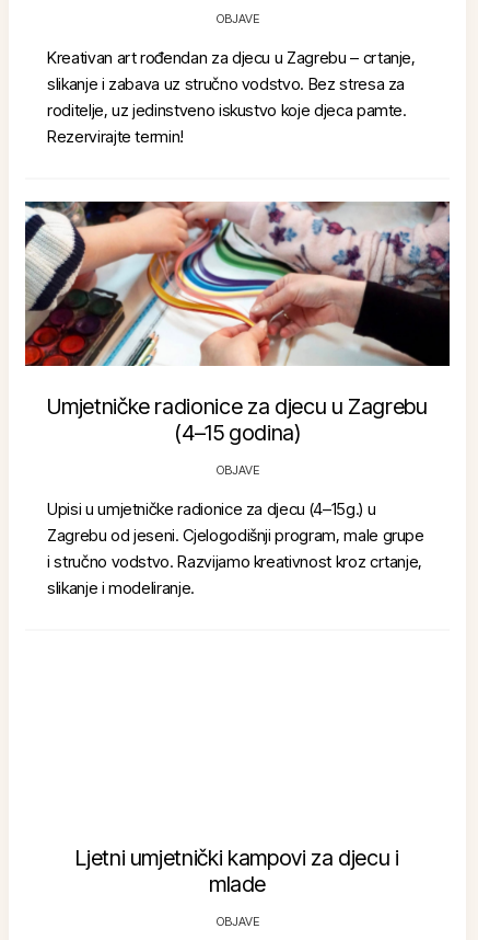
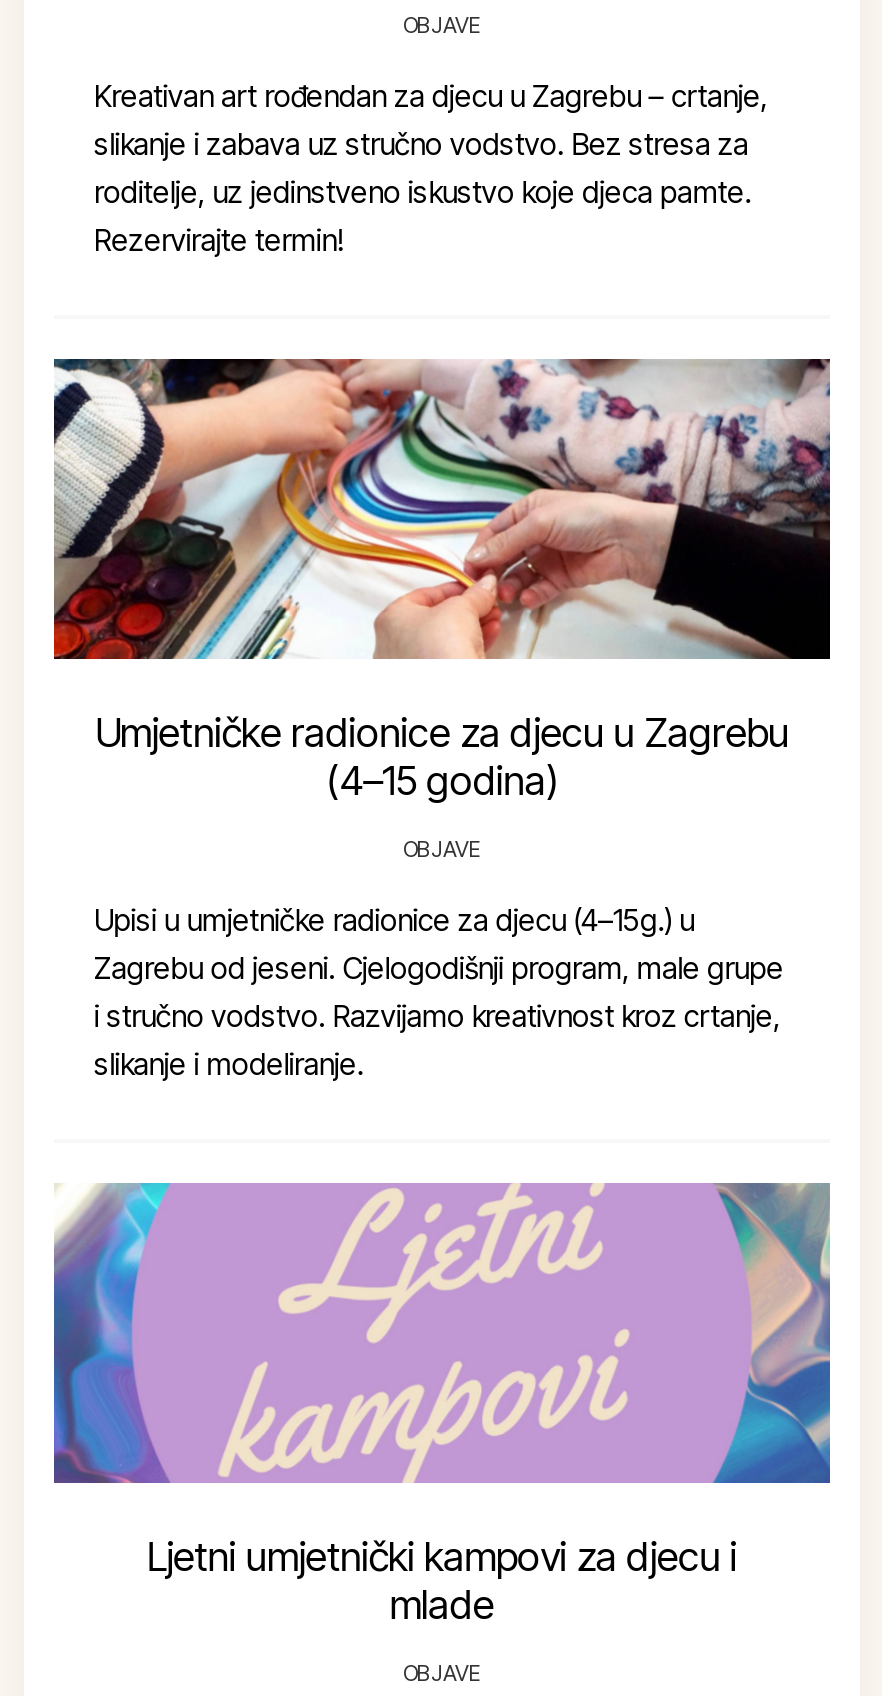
+ [image]
